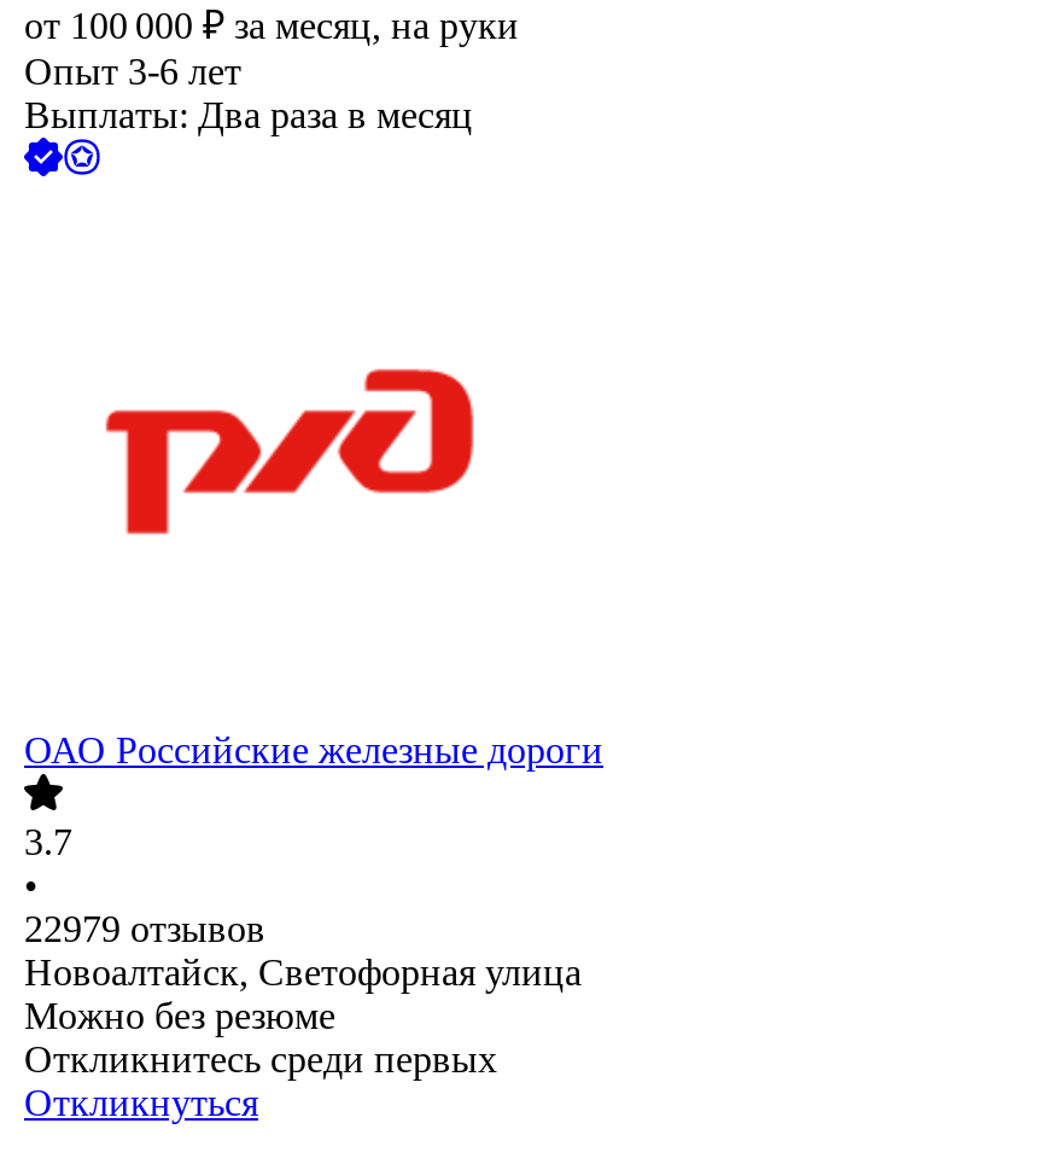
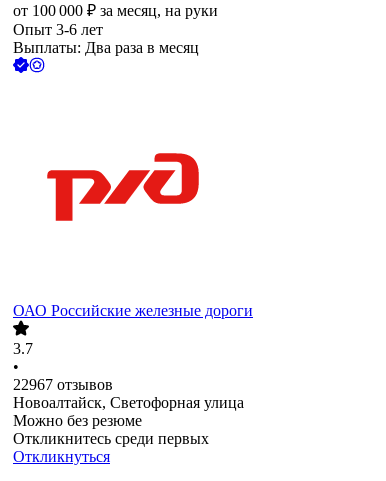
- 22979 отзывов
+ 22967 отзывов
